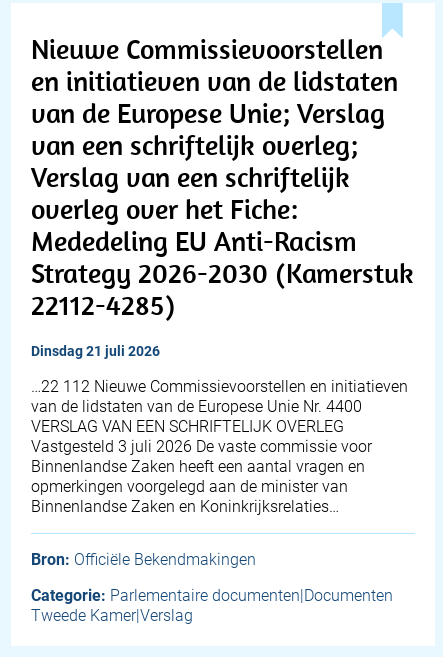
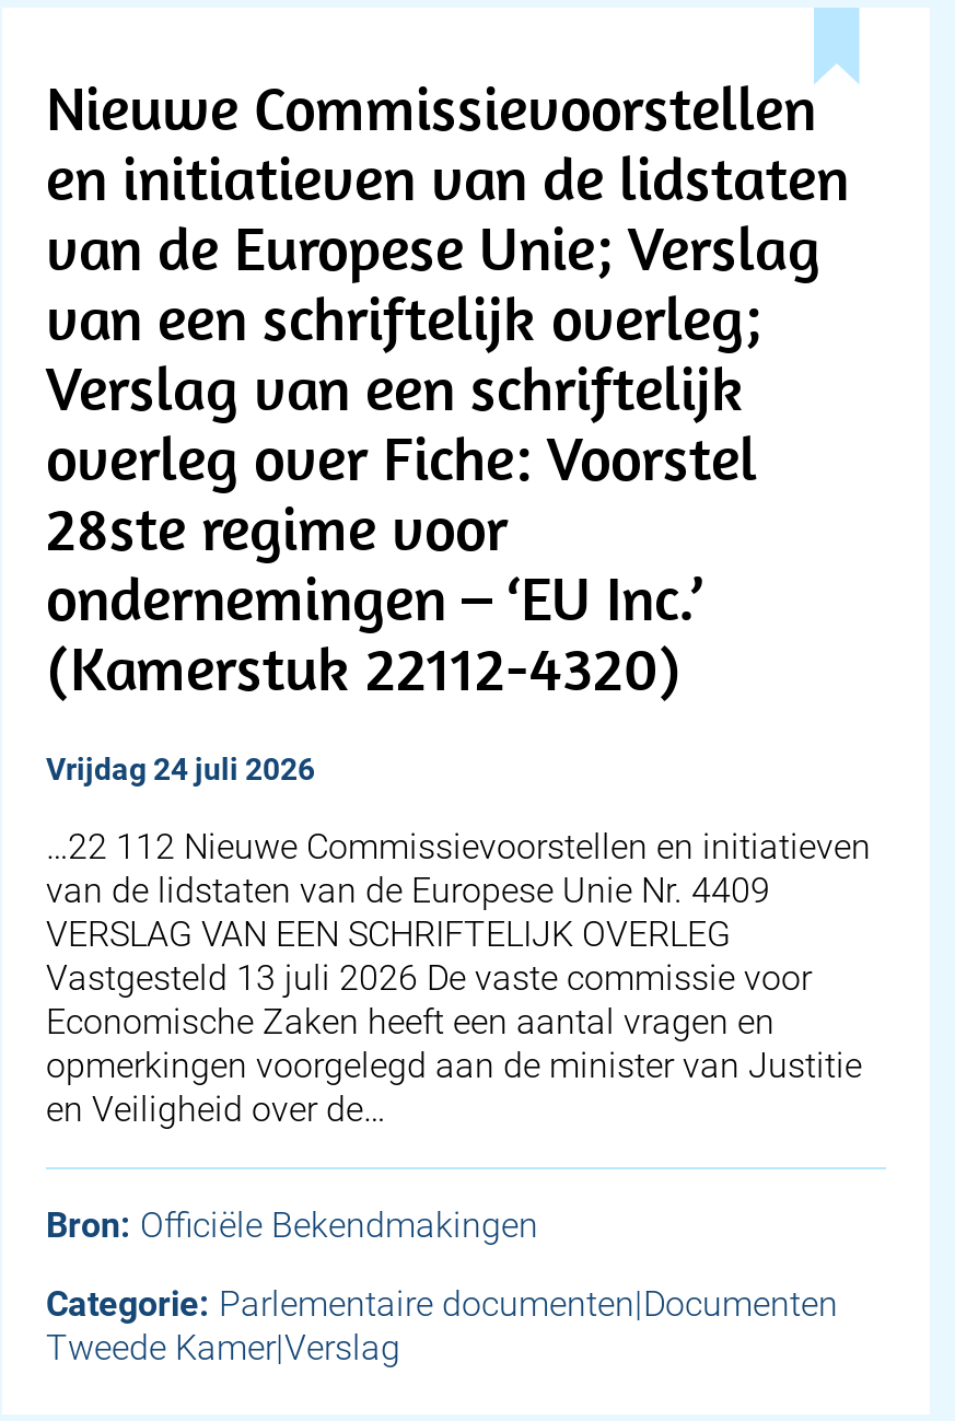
- overleg over het Fiche:
- Mededeling EU Anti-Racism
- Strategy 2026-2030 (Kamerstuk
- 22112-4285)
+ overleg over Fiche: Voorstel
+ 28ste regime voor
+ ondernemingen – ‘EU Inc.’
+ (Kamerstuk 22112-4320)

- dinsdag 21 juli 2026
+ vrijdag 24 juli 2026

- van de lidstaten van de Europese Unie Nr. 4400
+ van de lidstaten van de Europese Unie Nr. 4409

- Vastgesteld 3 juli 2026 De vaste commissie voor
- Binnenlandse Zaken heeft een aantal vragen en
- opmerkingen voorgelegd aan de minister van
- Binnenlandse Zaken en Koninkrijksrelaties…
+ Vastgesteld 13 juli 2026 De vaste commissie voor
+ Economische Zaken heeft een aantal vragen en
+ opmerkingen voorgelegd aan de minister van Justitie
+ en Veiligheid over de…
